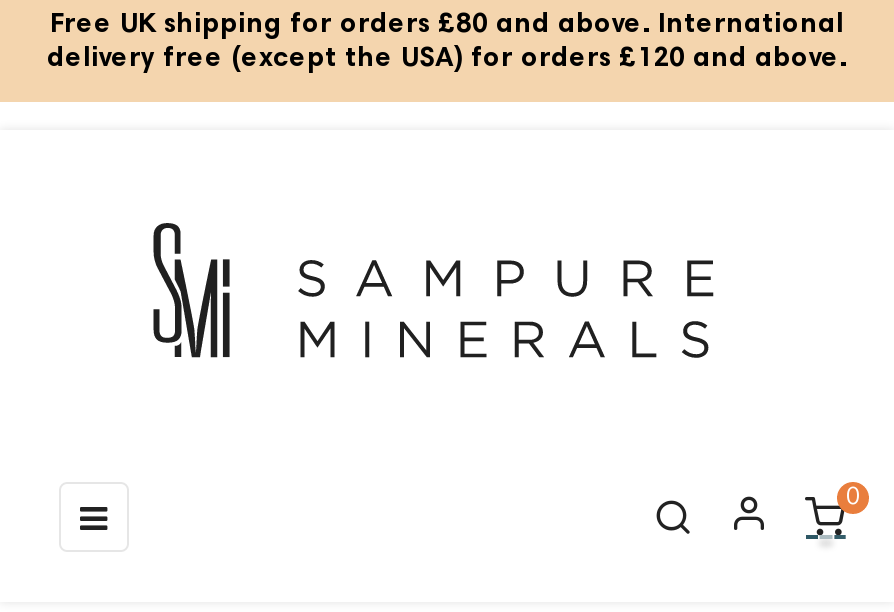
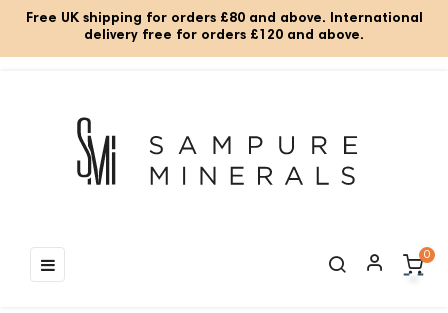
- delivery free (except the USA) for orders £120 and above.
+ delivery free for orders £120 and above.
